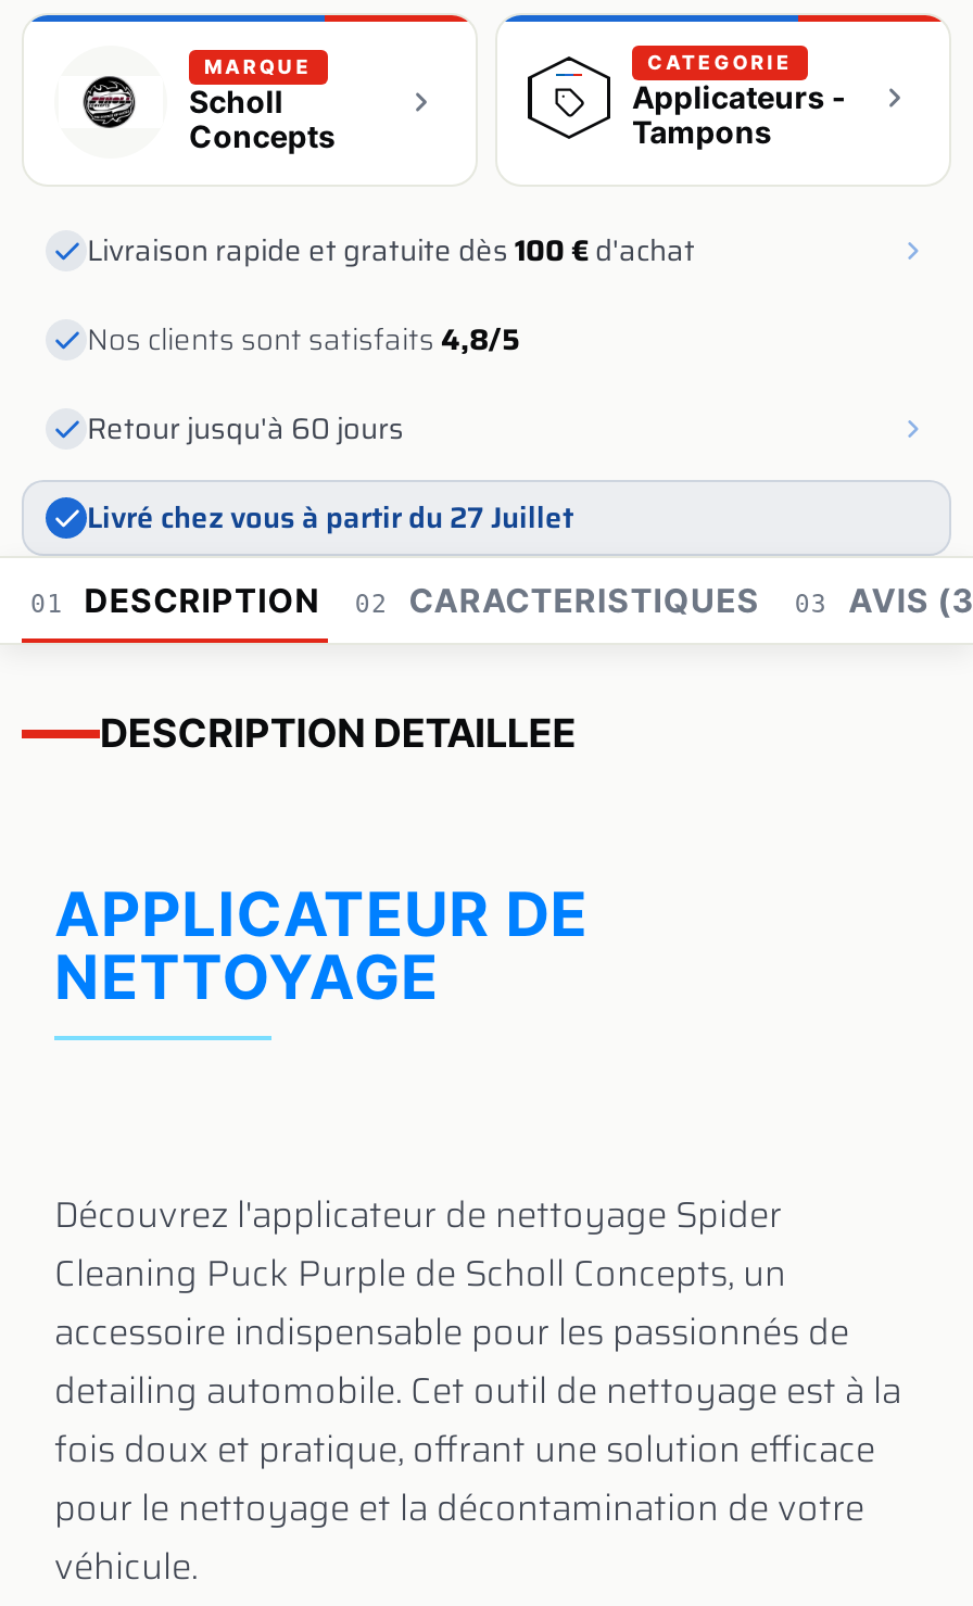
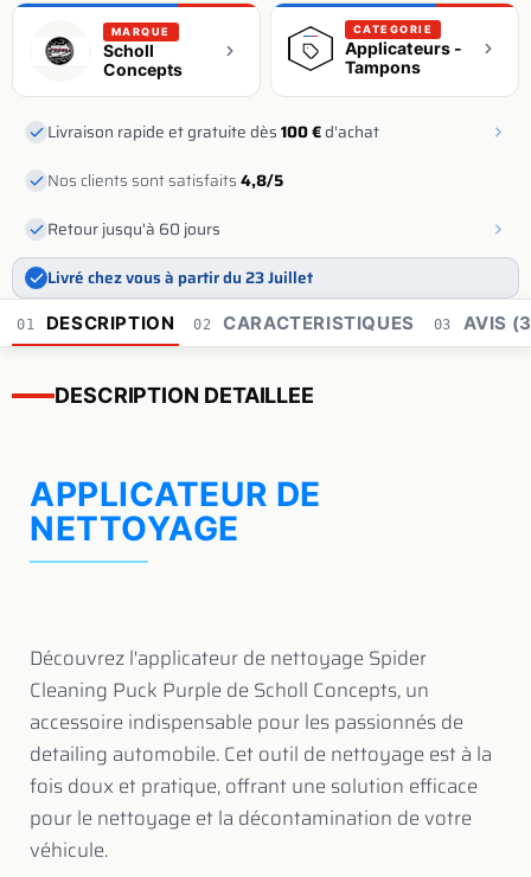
- Livré chez vous à partir du 27 Juillet
+ Livré chez vous à partir du 23 Juillet
